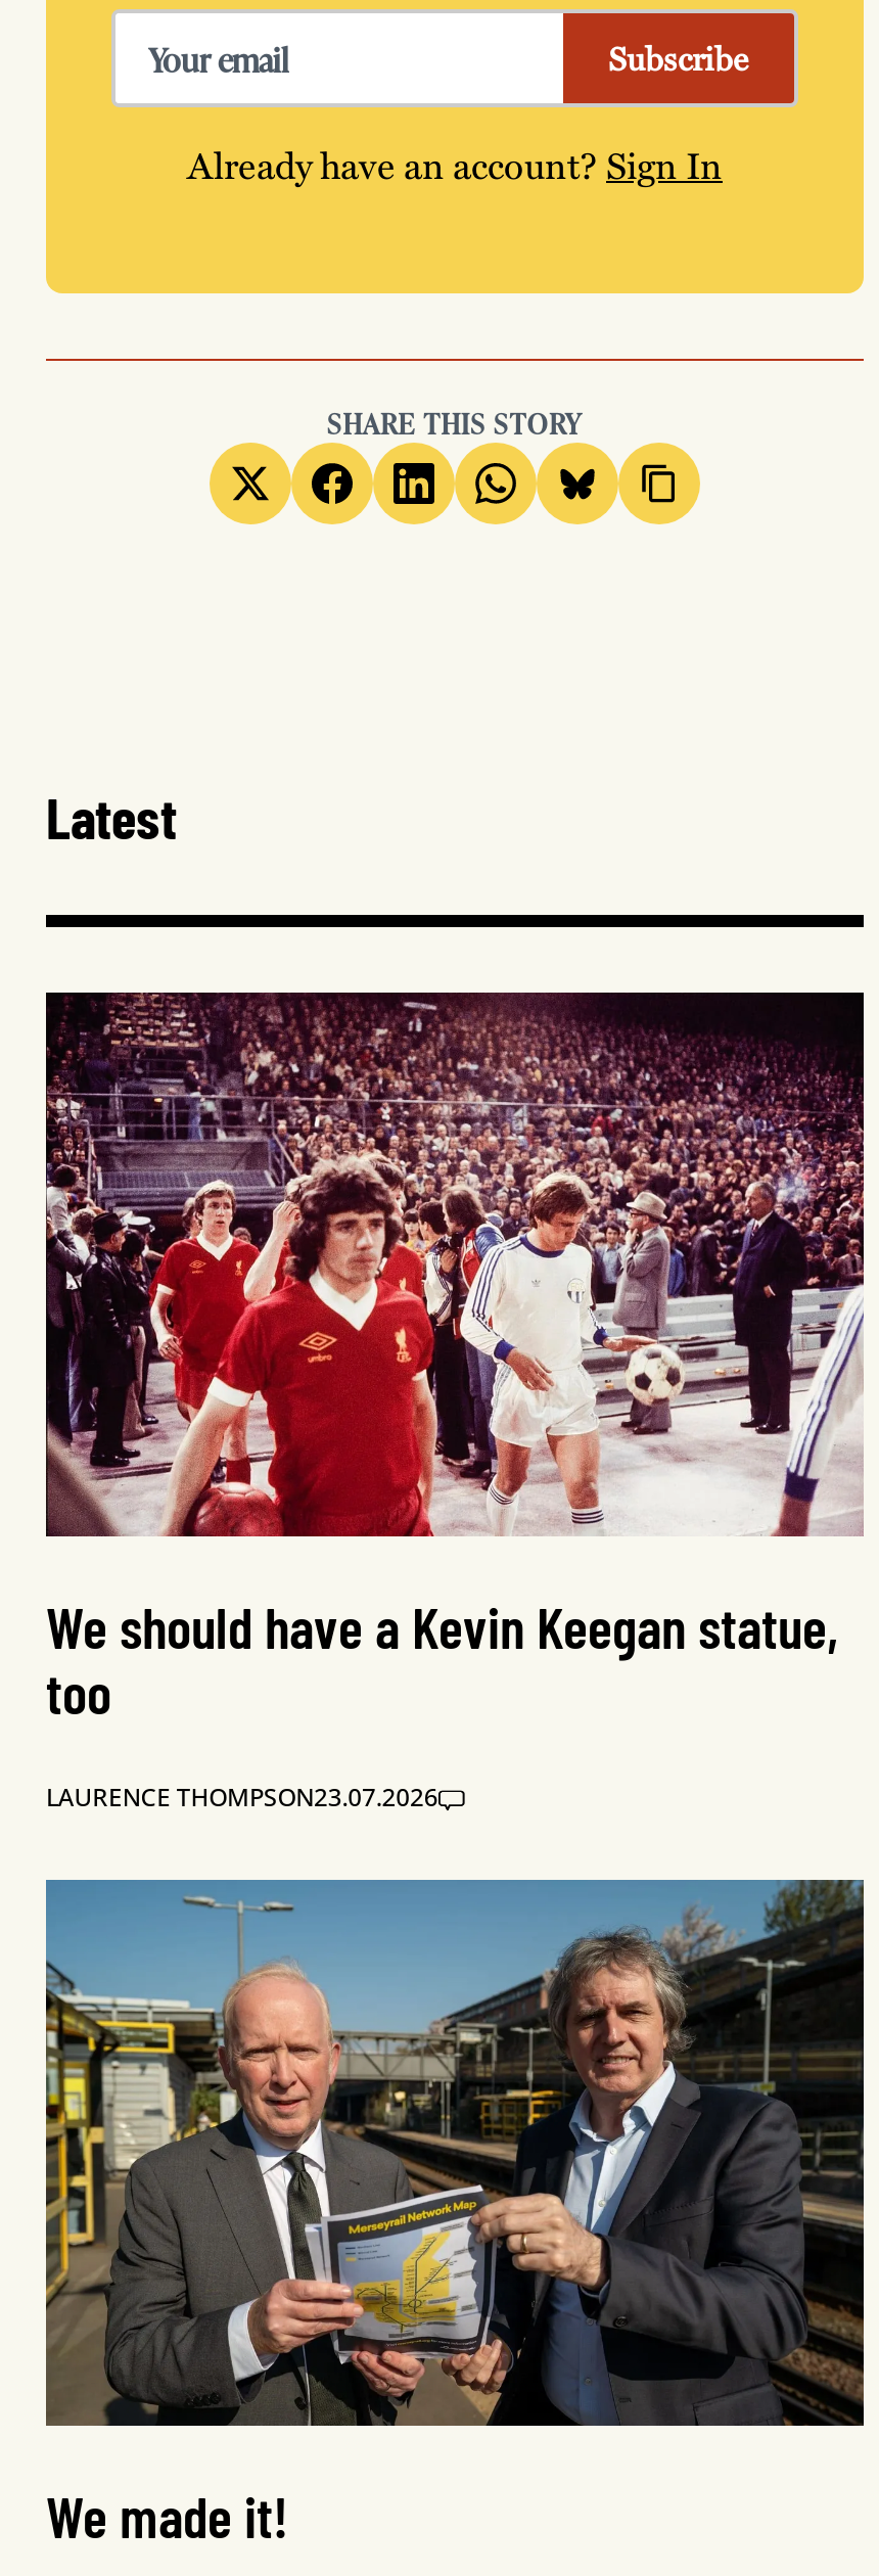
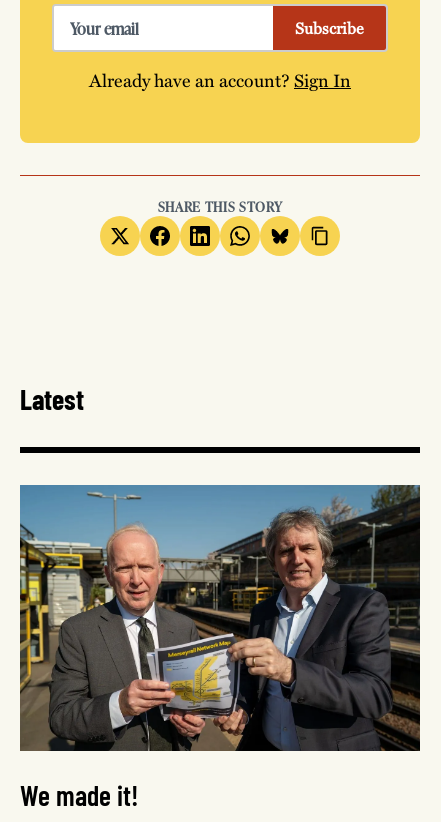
- [image]
- We should have a Kevin Keegan statue,
- too
- LAURENCE THOMPSON23.07.2026
